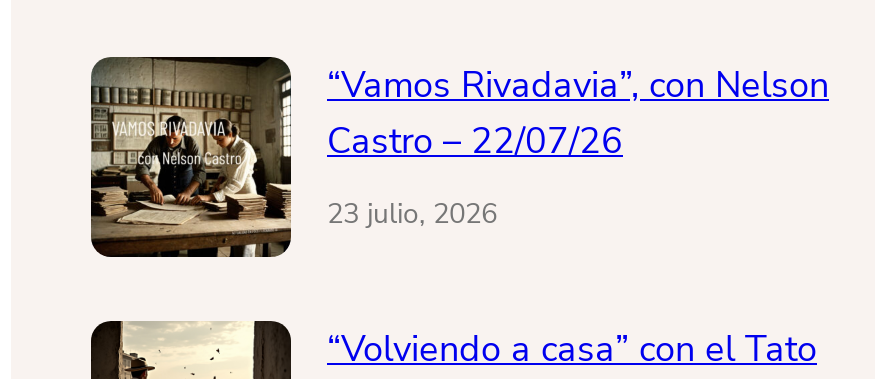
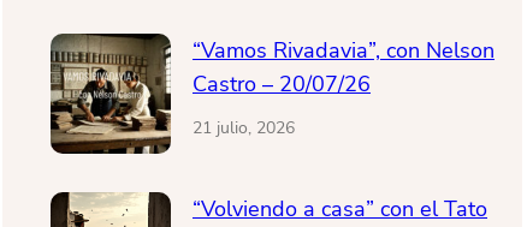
- Castro – 22/07/26
+ Castro – 20/07/26

- 23 julio, 2026
+ 21 julio, 2026
